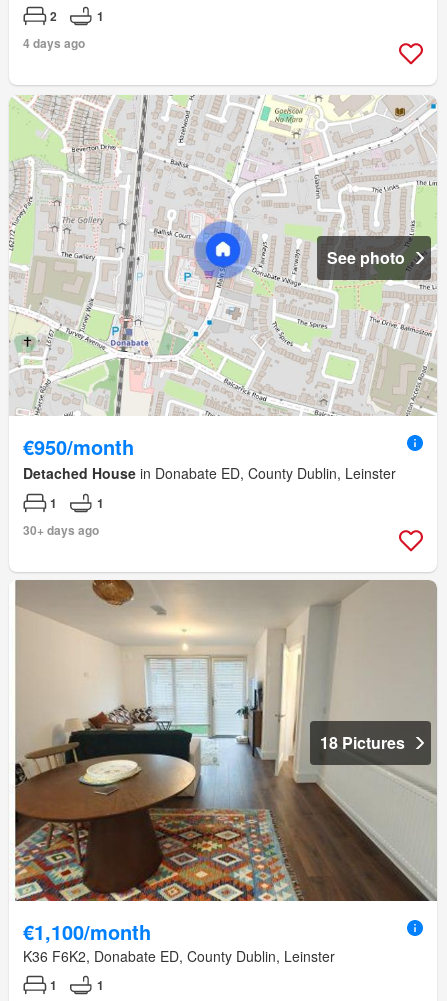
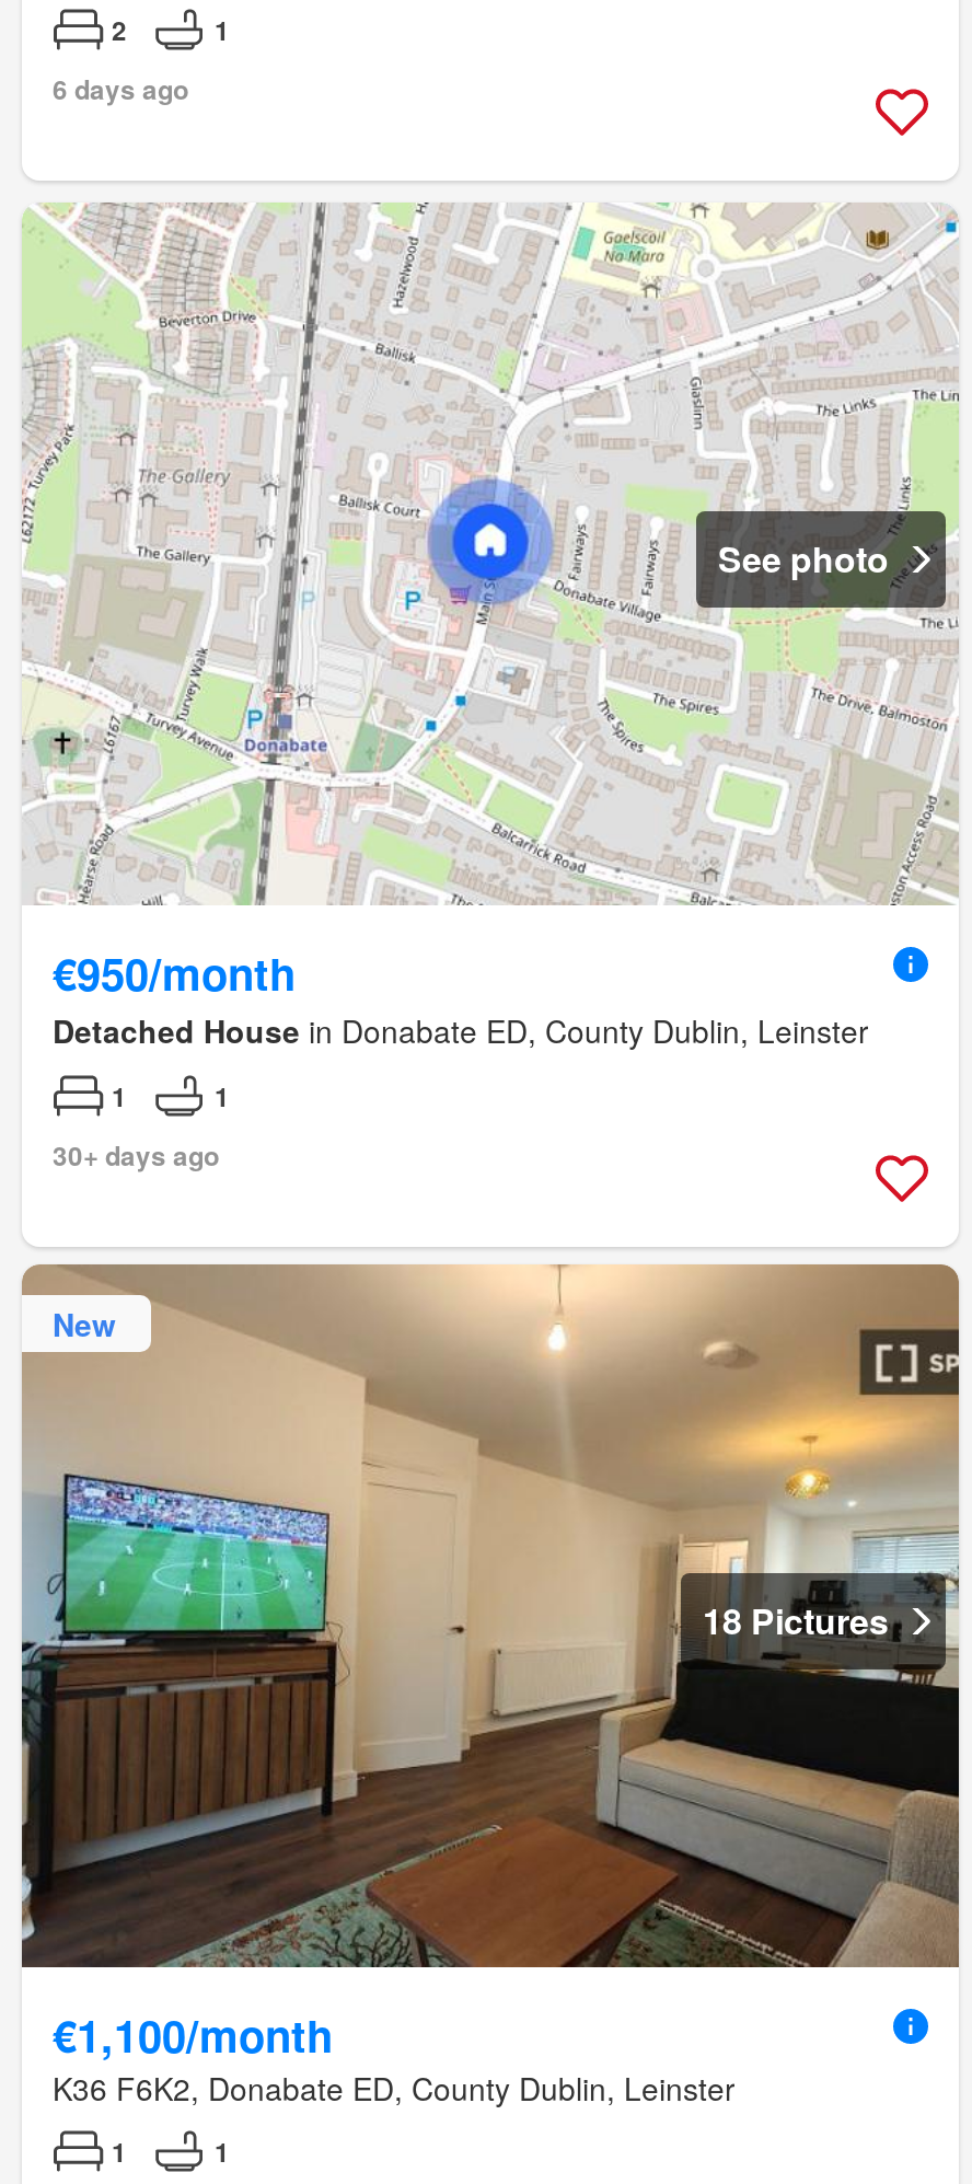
- 4 days ago
+ 6 days ago

+ New

- [image]
+ [image]
